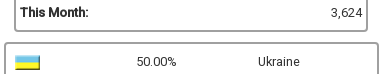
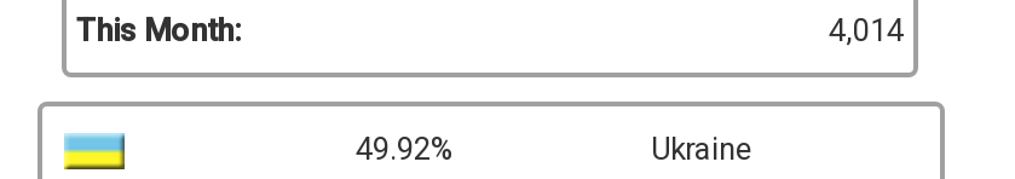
- 3,624
+ 4,014

- 50.00%
+ 49.92%
